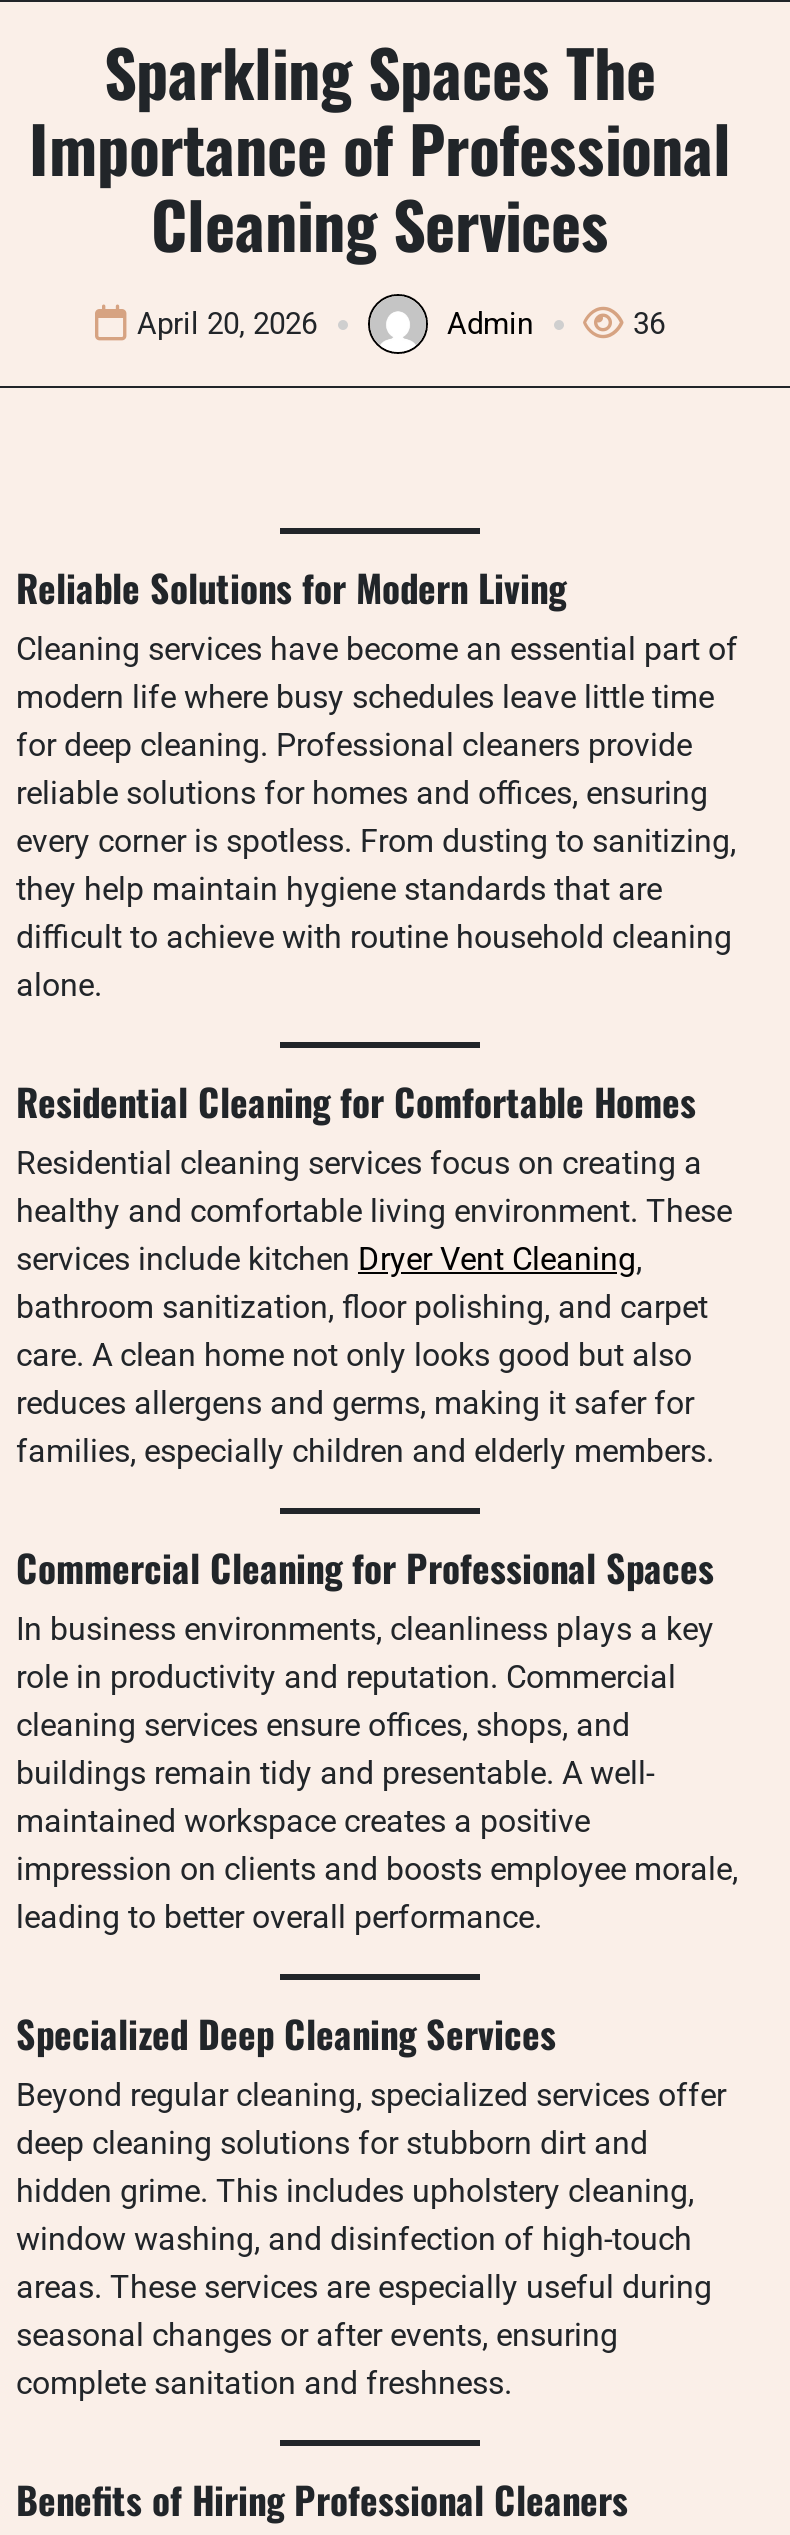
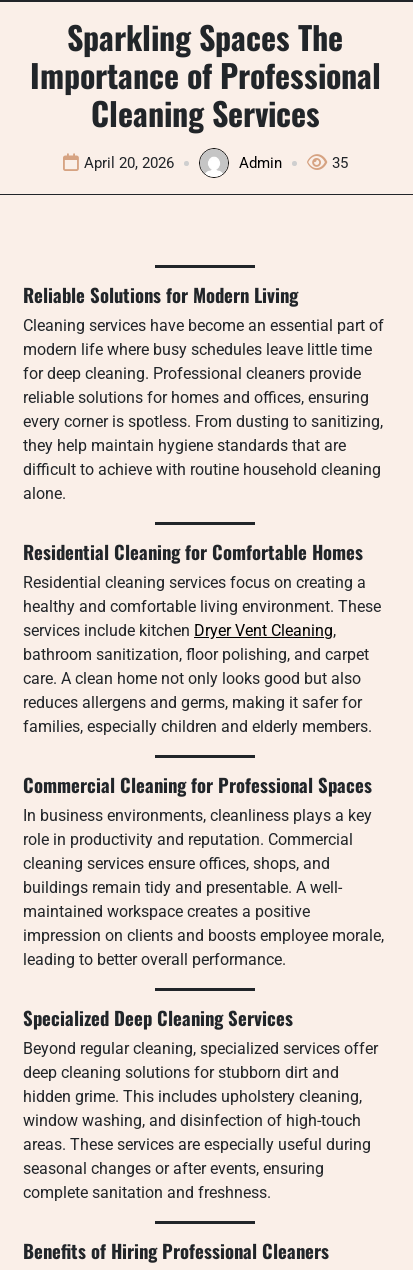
- 36
+ 35
